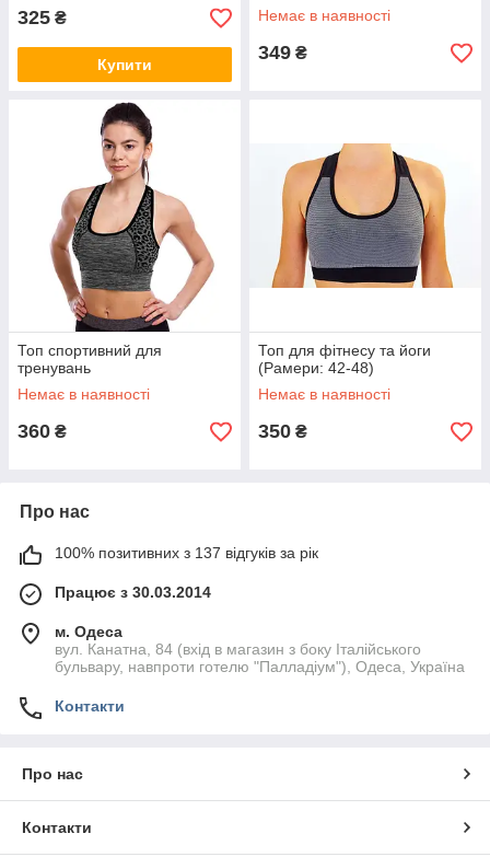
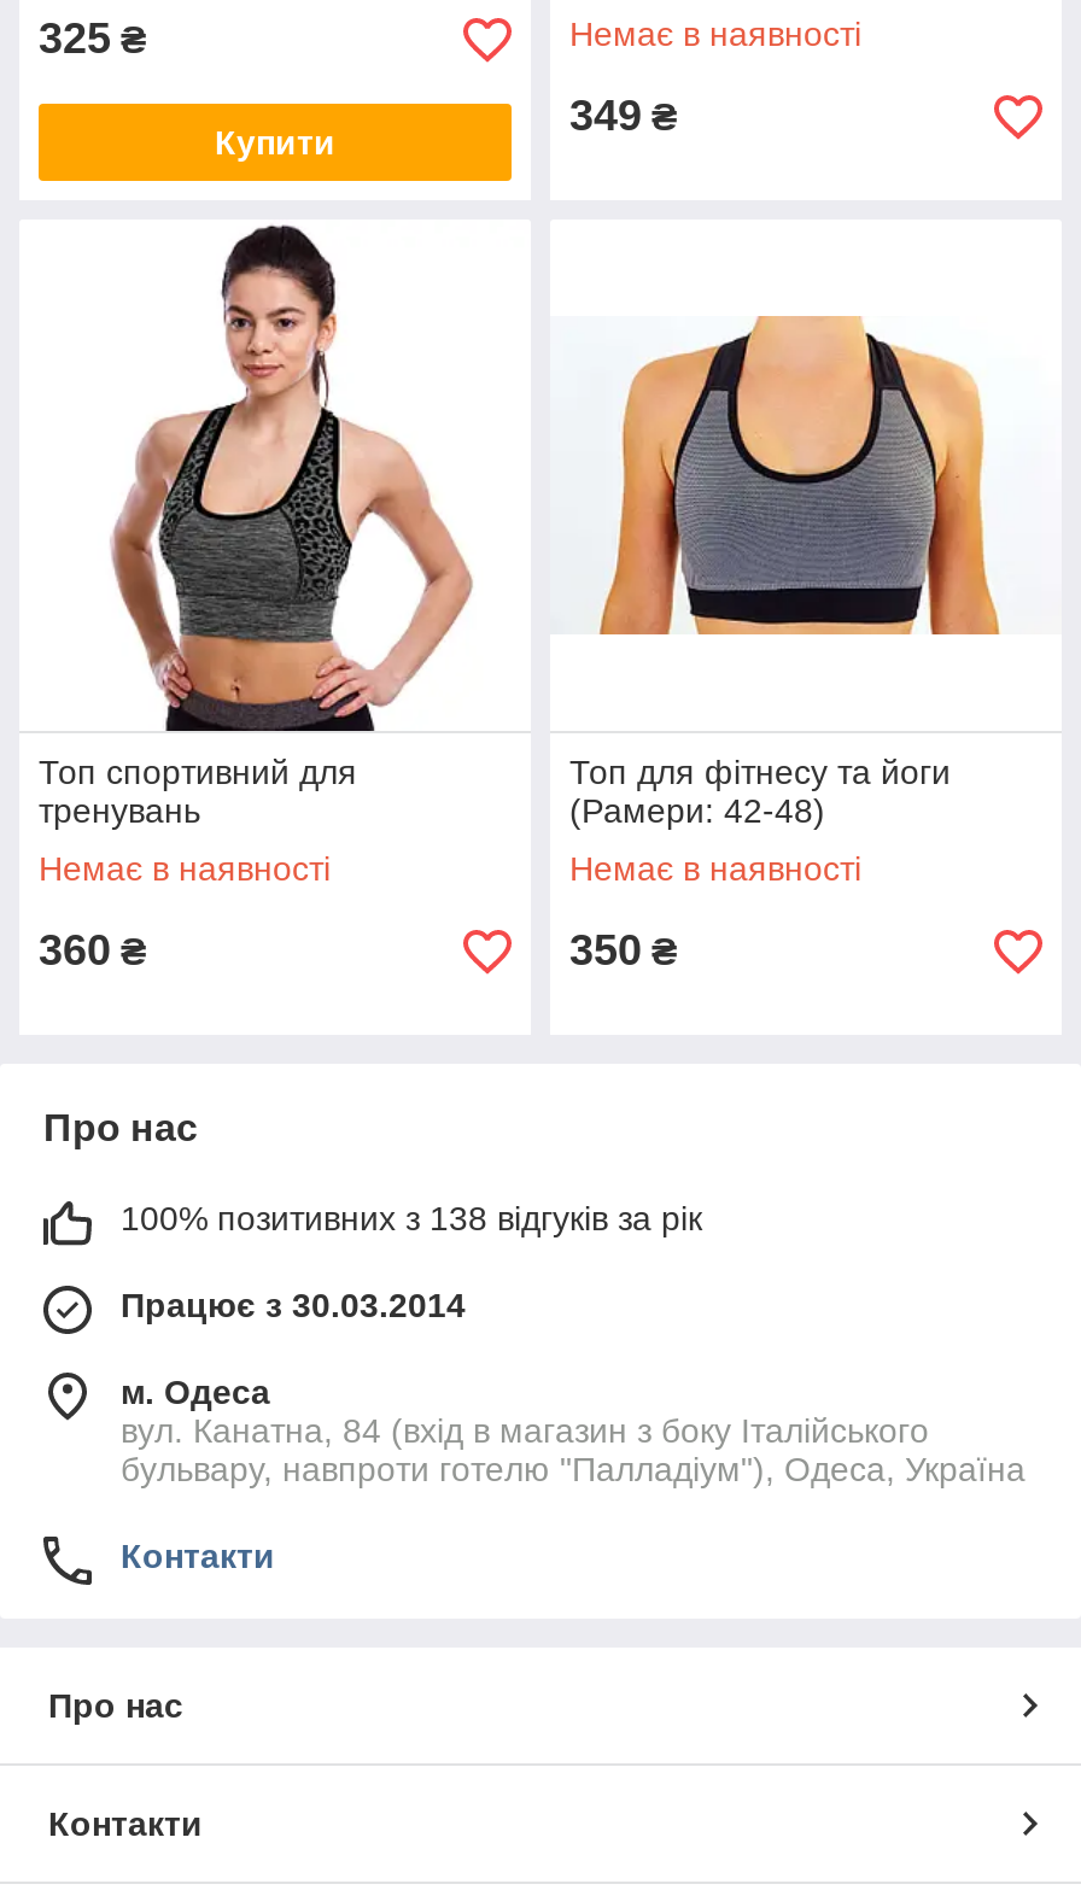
- 100% позитивних з 137 відгуків за рік
+ 100% позитивних з 138 відгуків за рік
